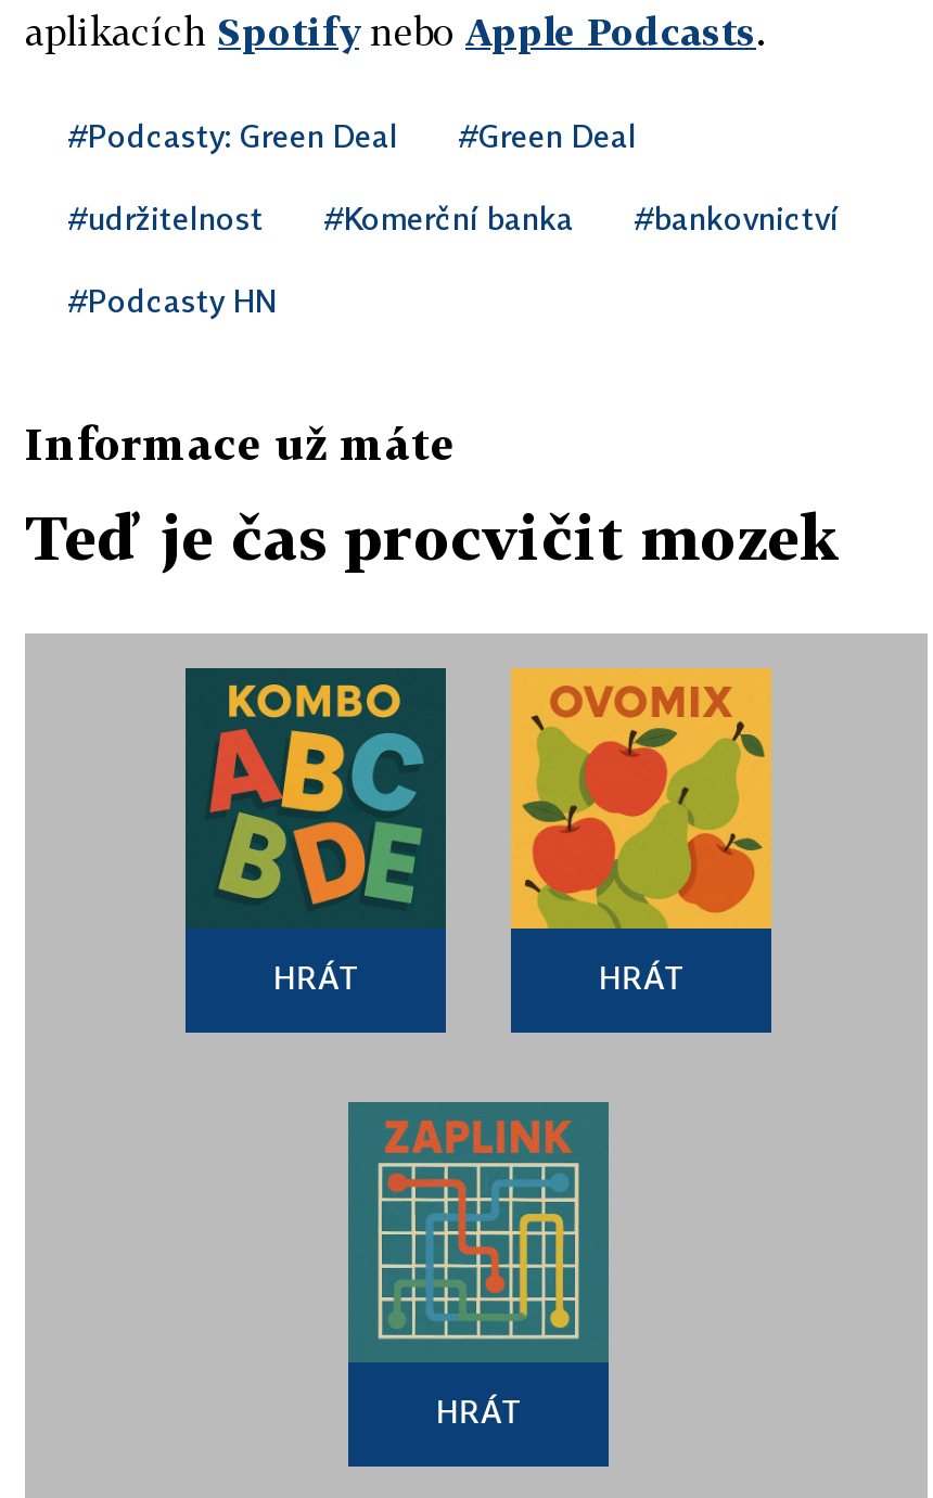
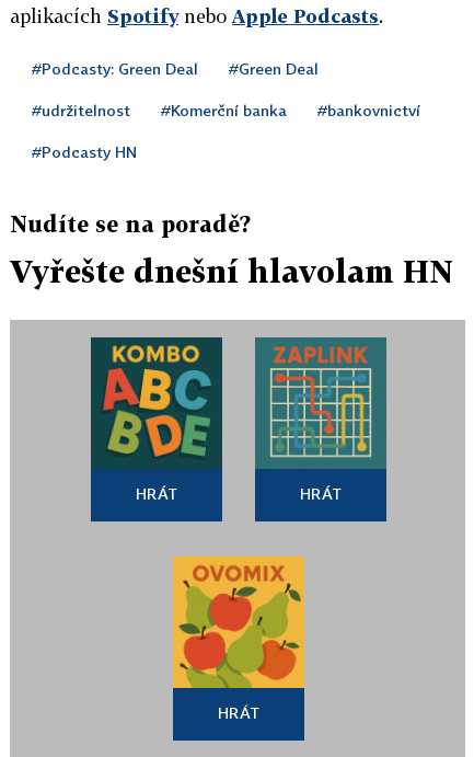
- Informace už máte
+ Nudíte se na poradě?

- Teď je čas procvičit mozek
+ Vyřešte dnešní hlavolam HN

moved down: [image]

moved up: [image]
